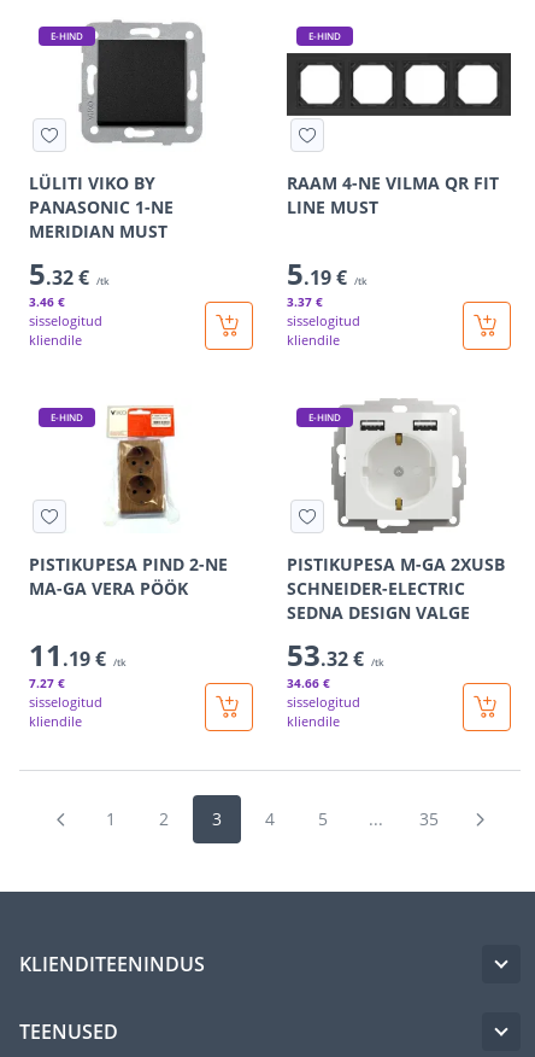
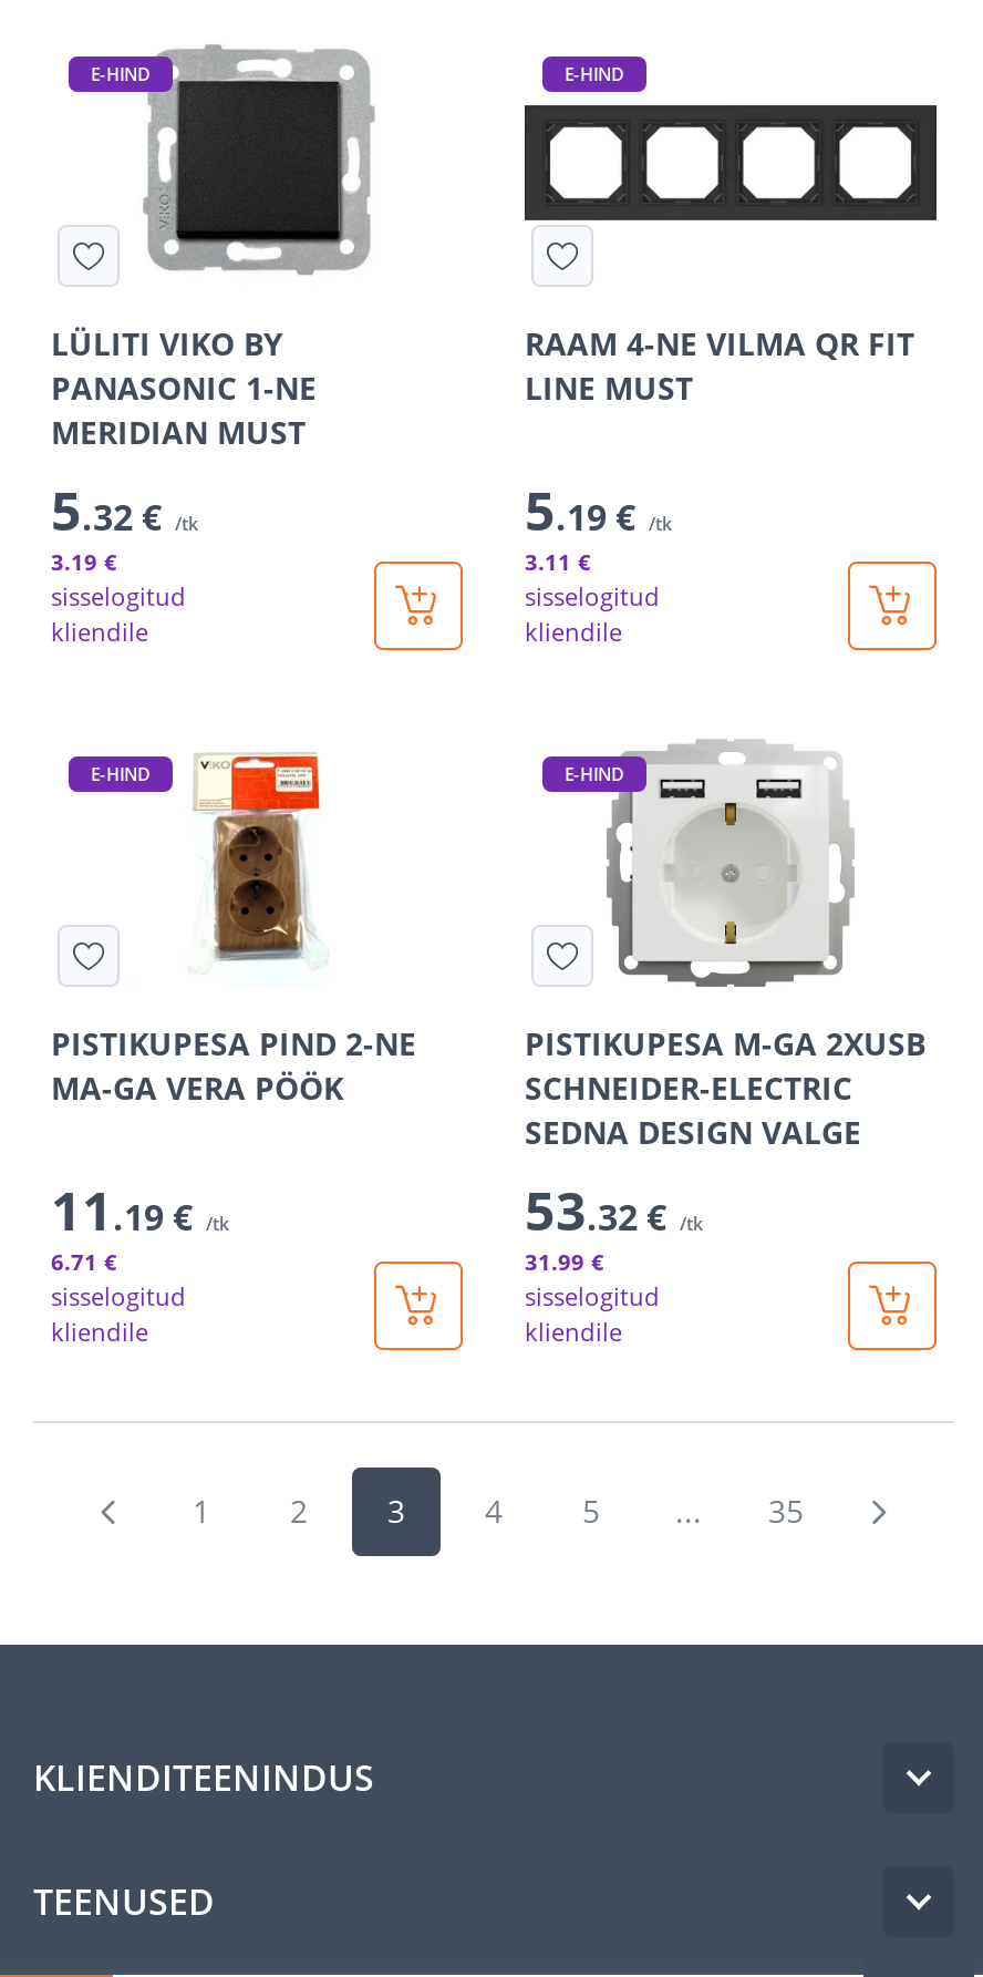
- 3.46 €
+ 3.19 €

- 3.37 €
+ 3.11 €

- 7.27 €
+ 6.71 €

- 34.66 €
+ 31.99 €
